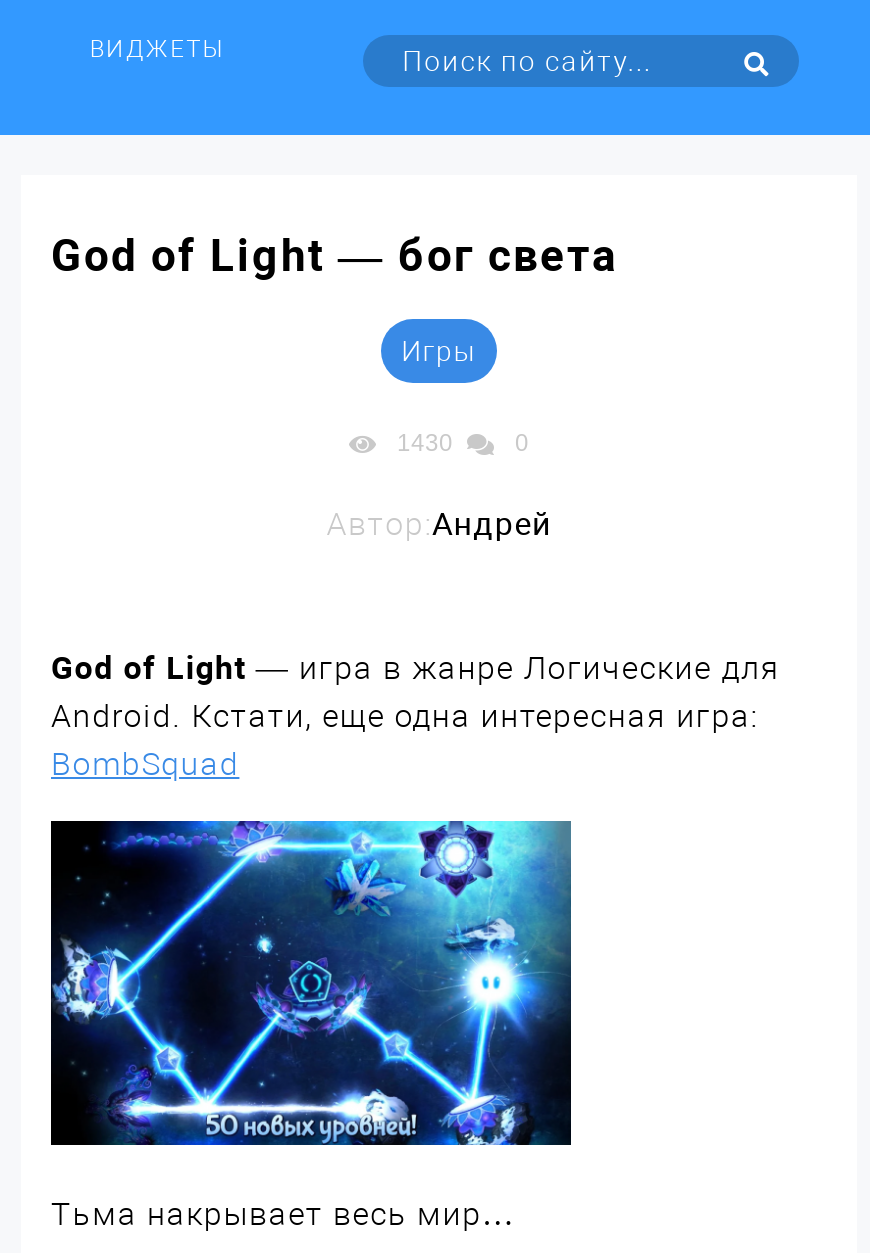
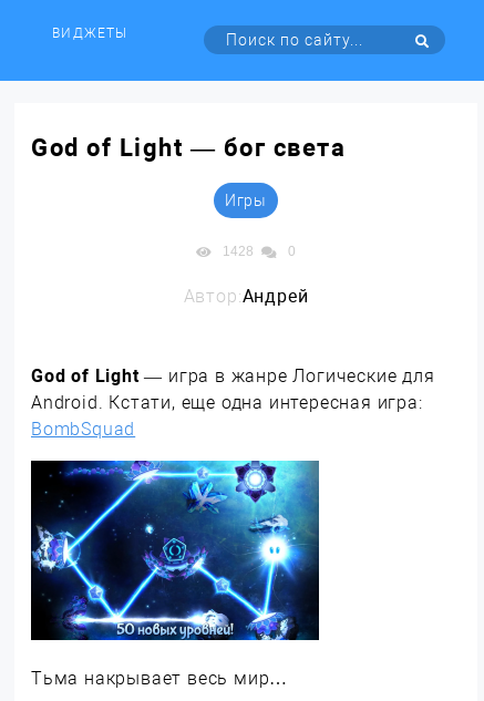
- 1430
+ 1428
